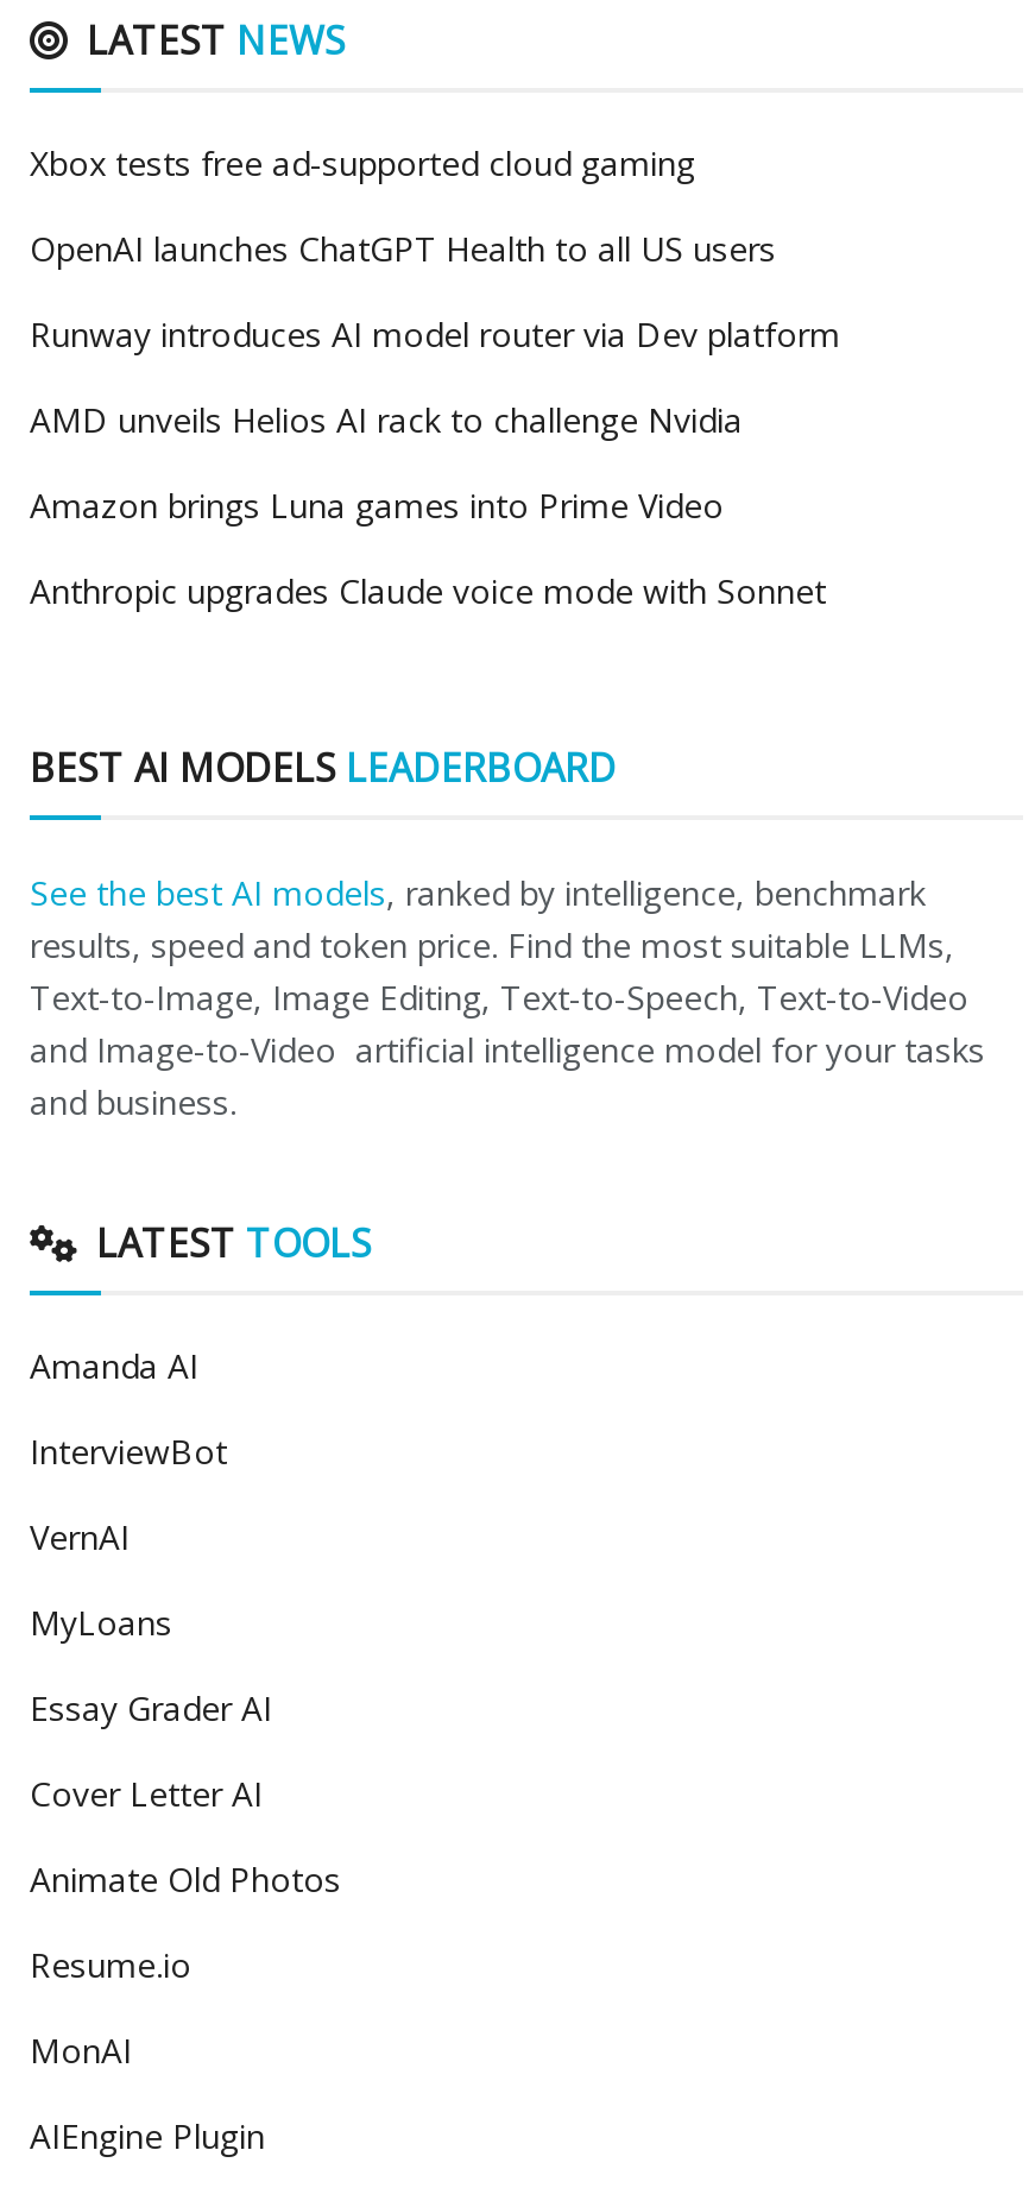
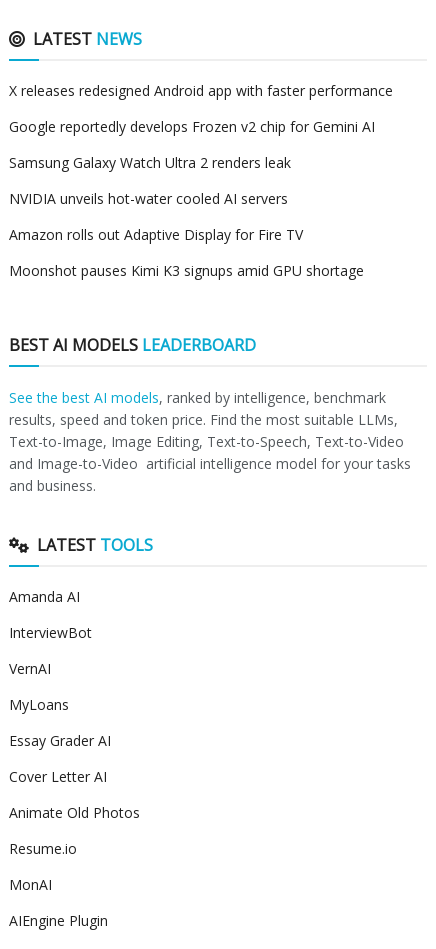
- Xbox tests free ad-supported cloud gaming
+ X releases redesigned Android app with faster performance

- OpenAI launches ChatGPT Health to all US users
+ Google reportedly develops Frozen v2 chip for Gemini AI

- Runway introduces AI model router via Dev platform
+ Samsung Galaxy Watch Ultra 2 renders leak

- AMD unveils Helios AI rack to challenge Nvidia
+ NVIDIA unveils hot-water cooled AI servers

- Amazon brings Luna games into Prime Video
+ Amazon rolls out Adaptive Display for Fire TV

- Anthropic upgrades Claude voice mode with Sonnet
+ Moonshot pauses Kimi K3 signups amid GPU shortage
